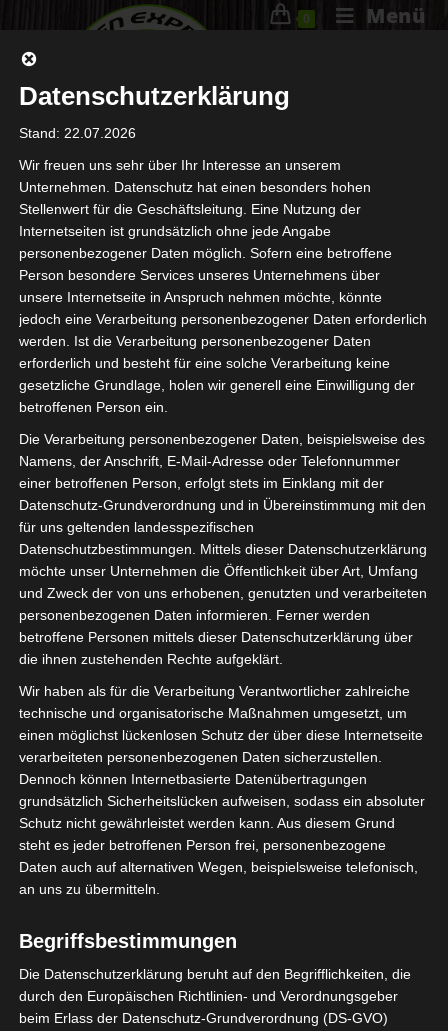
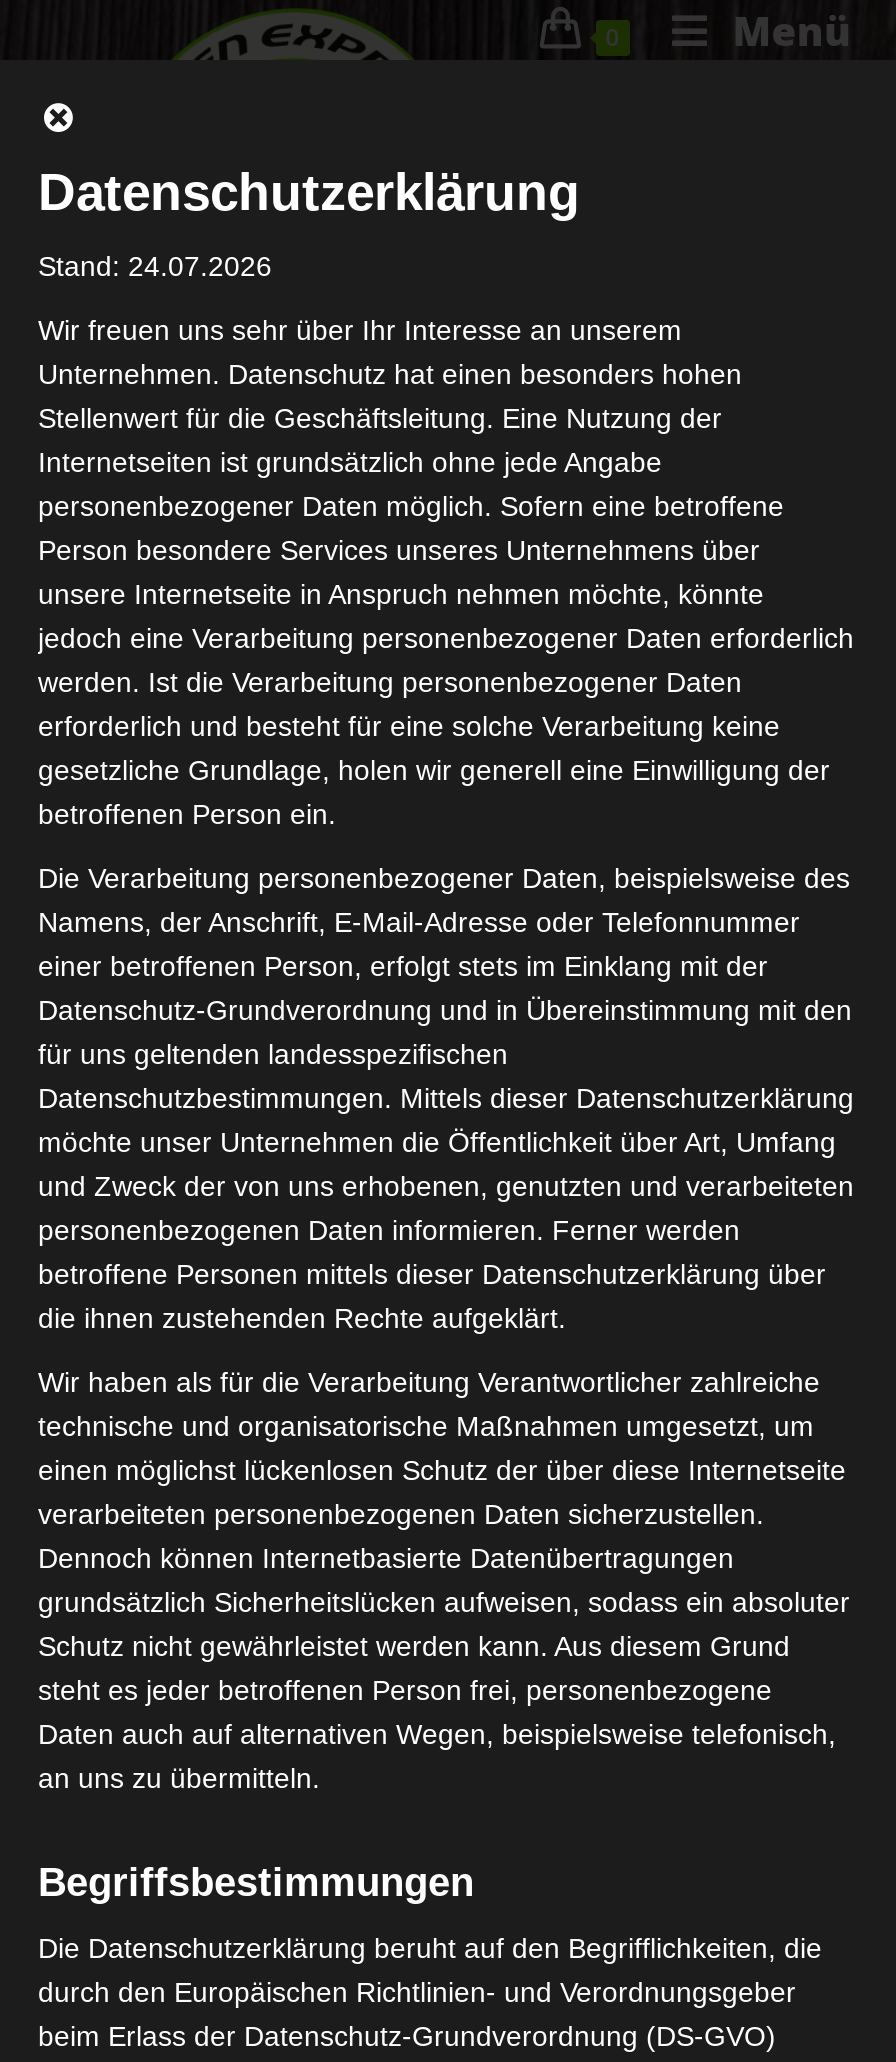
- Stand: 22.07.2026
+ Stand: 24.07.2026
